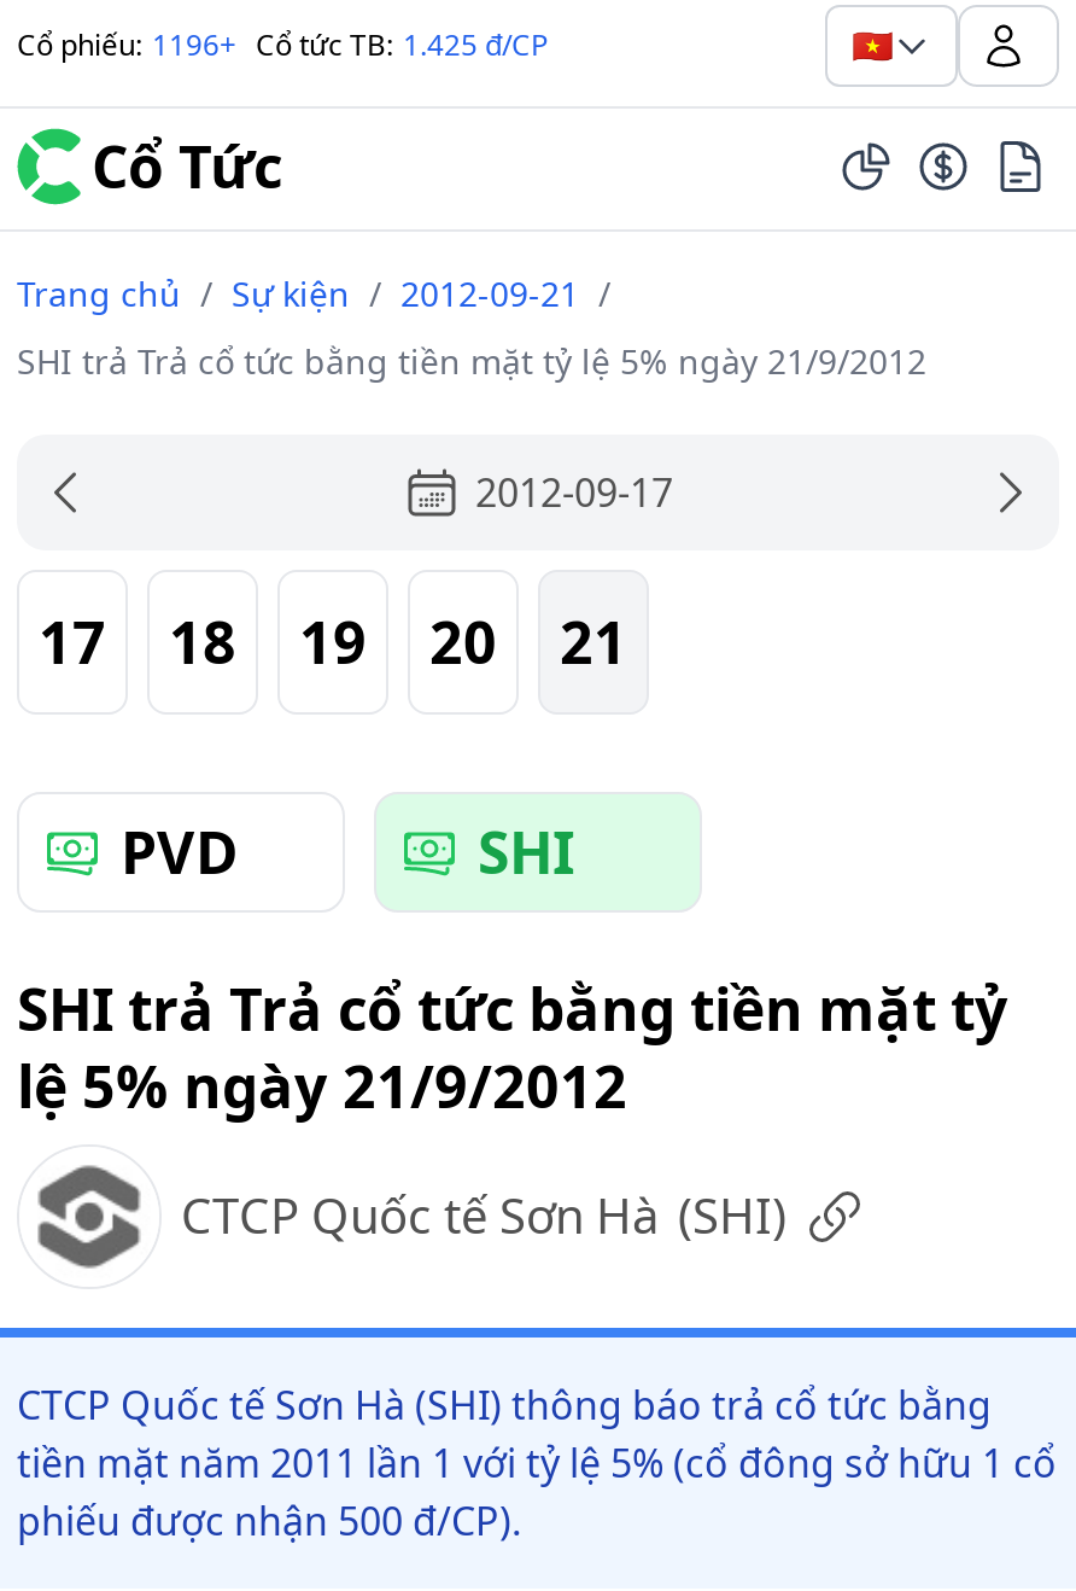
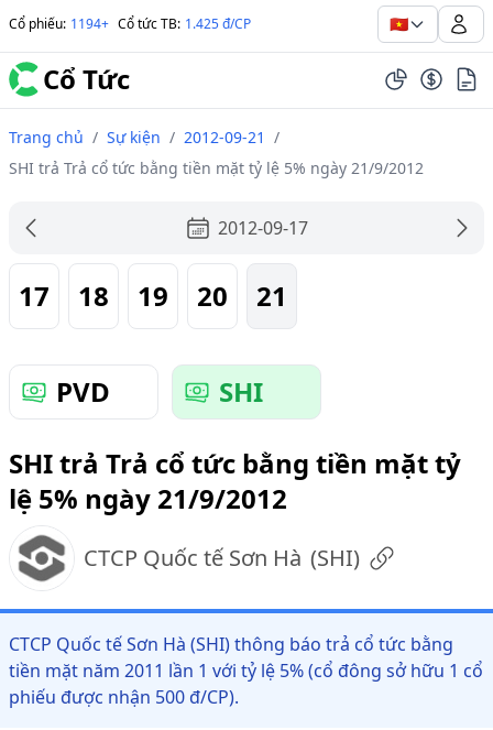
- Cổ phiếu: 1196+ Cổ tức TB: 1.425 đ/CP
+ Cổ phiếu: 1194+ Cổ tức TB: 1.425 đ/CP
